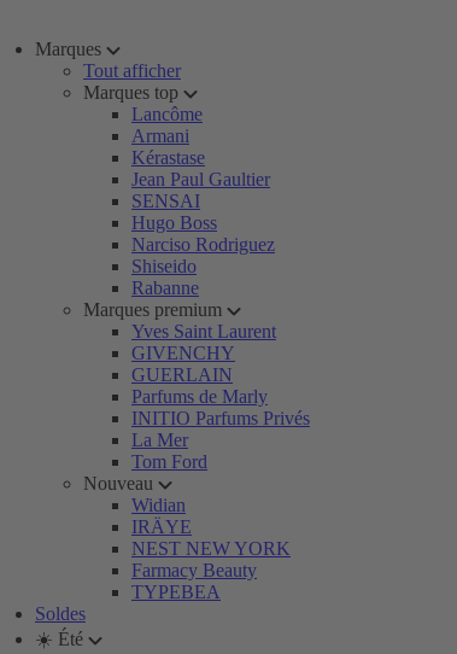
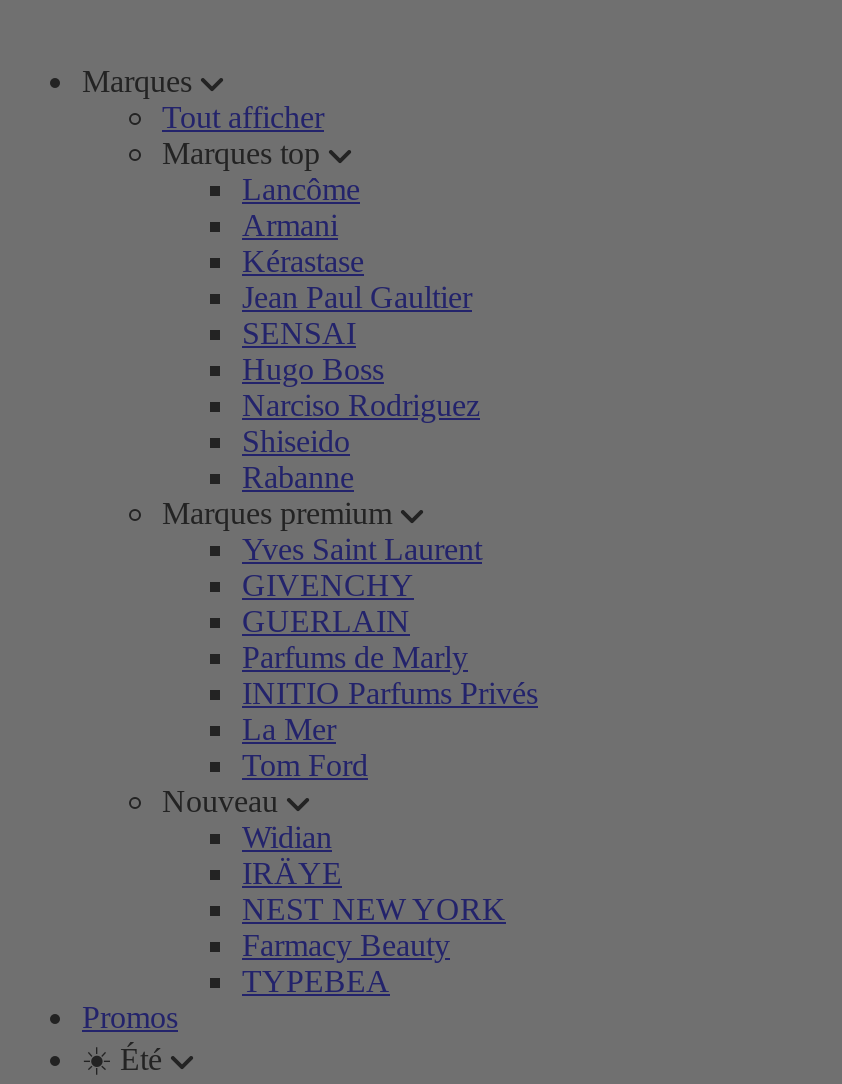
- Soldes
+ Promos
